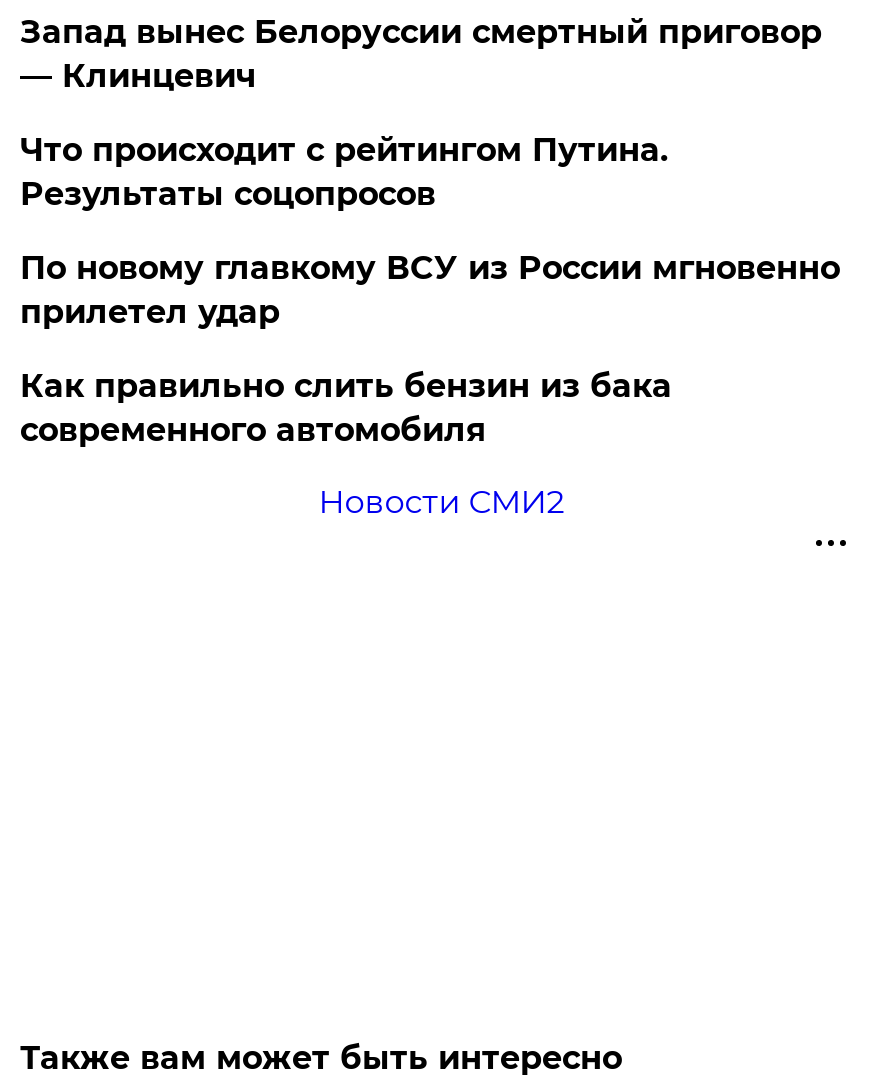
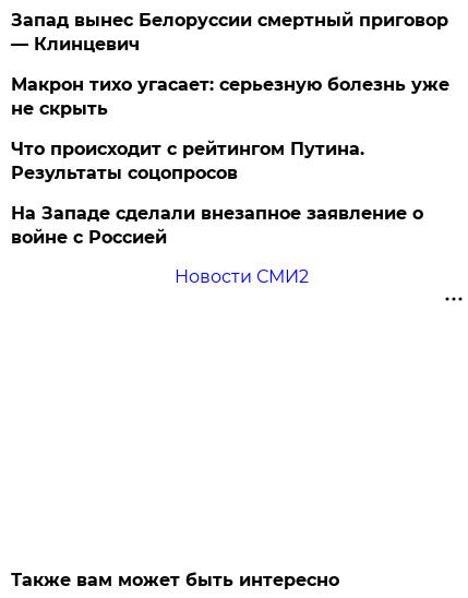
+ Макрон тихо угасает: серьезную болезнь уже
+ не скрыть

moved down: Что происходит с рейтингом Путина. | Результаты соцопросов

- По новому главкому ВСУ из России мгновенно
- прилетел удар
- Как правильно слить бензин из бака
- современного автомобиля
+ На Западе сделали внезапное заявление о
+ войне с Россией
